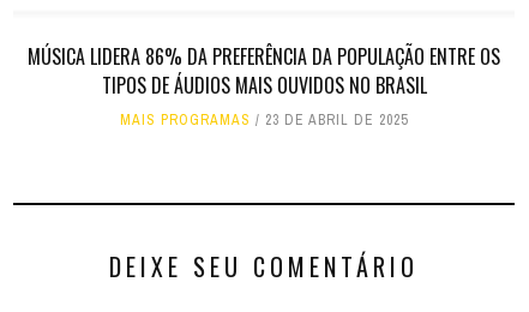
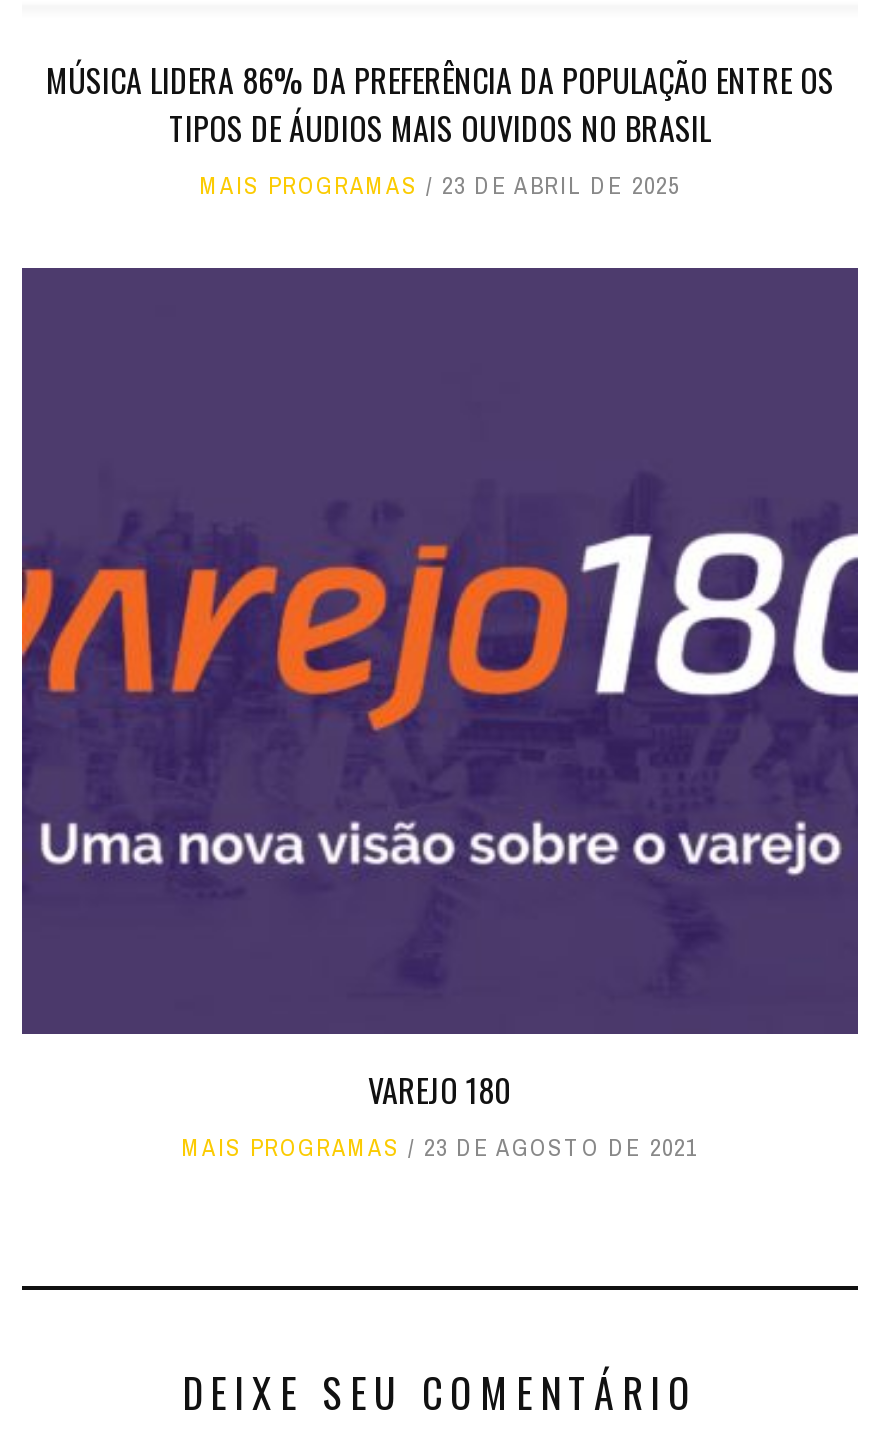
+ [image]
+ VAREJO 180
+ MAIS PROGRAMAS
+ 23 DE AGOSTO DE 2021
